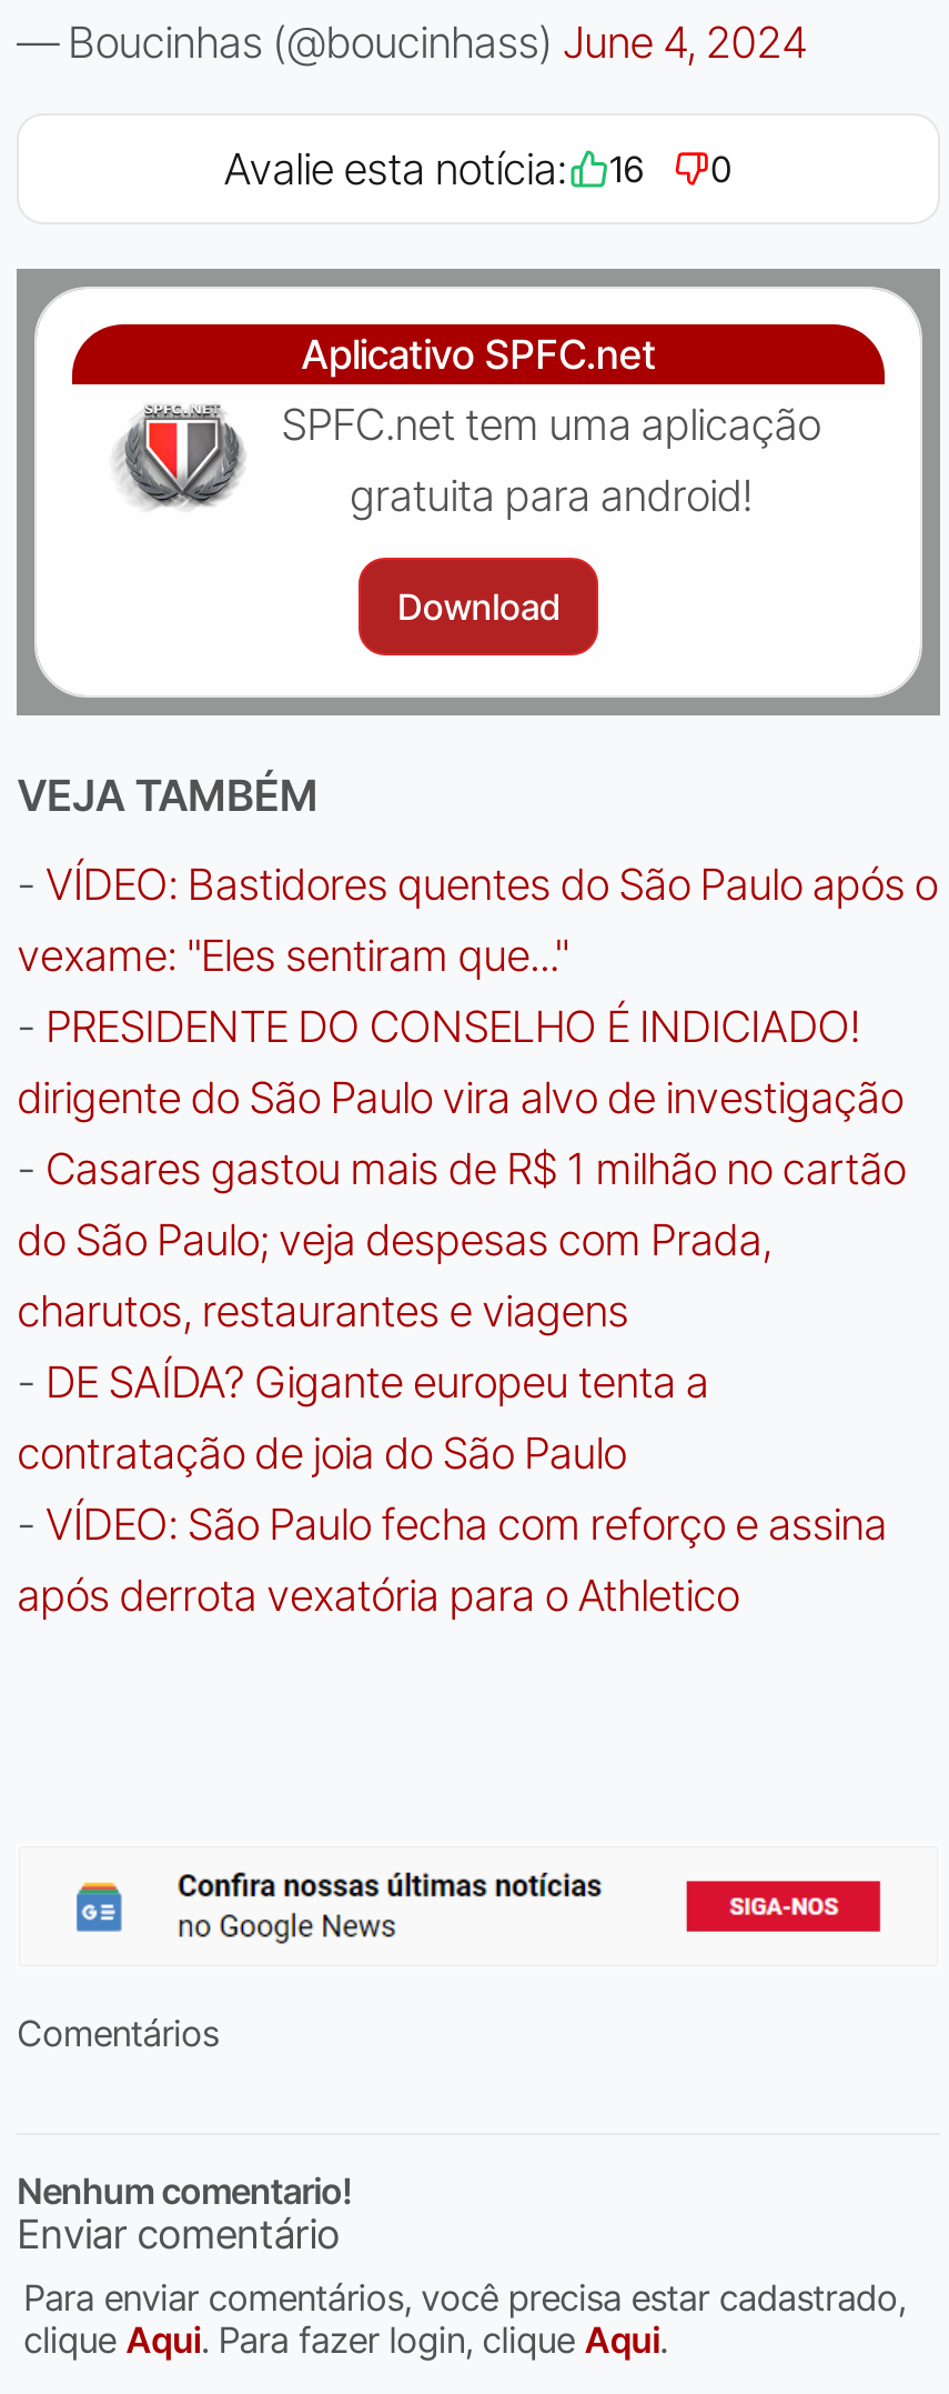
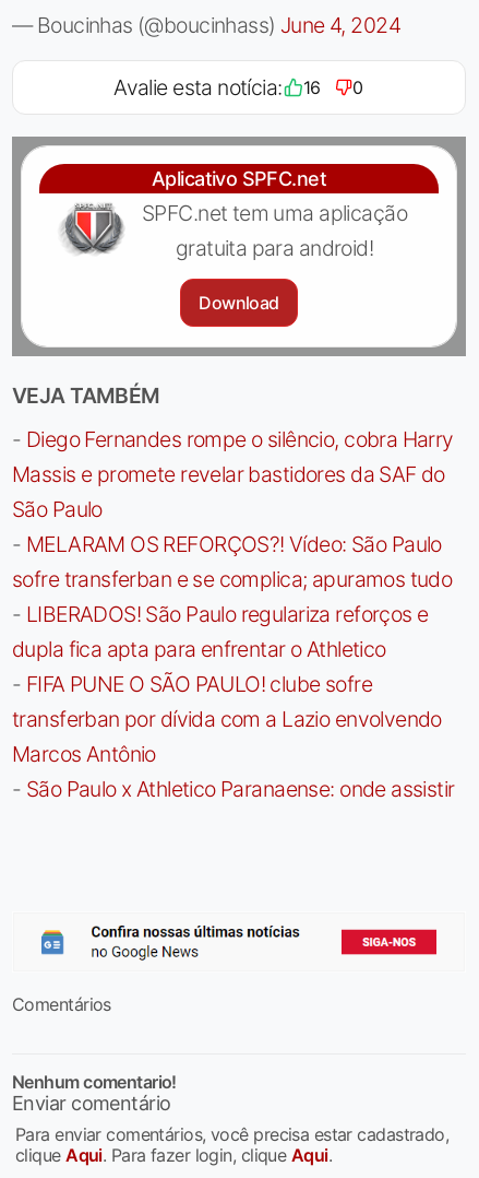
- - VÍDEO: Bastidores quentes do São Paulo após o
- vexame: "Eles sentiram que..."
- - PRESIDENTE DO CONSELHO É INDICIADO!
- dirigente do São Paulo vira alvo de investigação
- - Casares gastou mais de R$ 1 milhão no cartão
- do São Paulo; veja despesas com Prada,
- charutos, restaurantes e viagens
- - DE SAÍDA? Gigante europeu tenta a
- contratação de joia do São Paulo
- - VÍDEO: São Paulo fecha com reforço e assina
- após derrota vexatória para o Athletico
+ - Diego Fernandes rompe o silêncio, cobra Harry
+ Massis e promete revelar bastidores da SAF do
+ São Paulo
+ - MELARAM OS REFORÇOS?! Vídeo: São Paulo
+ sofre transferban e se complica; apuramos tudo
+ - LIBERADOS! São Paulo regulariza reforços e
+ dupla fica apta para enfrentar o Athletico
+ - FIFA PUNE O SÃO PAULO! clube sofre
+ transferban por dívida com a Lazio envolvendo
+ Marcos Antônio
+ - São Paulo x Athletico Paranaense: onde assistir
